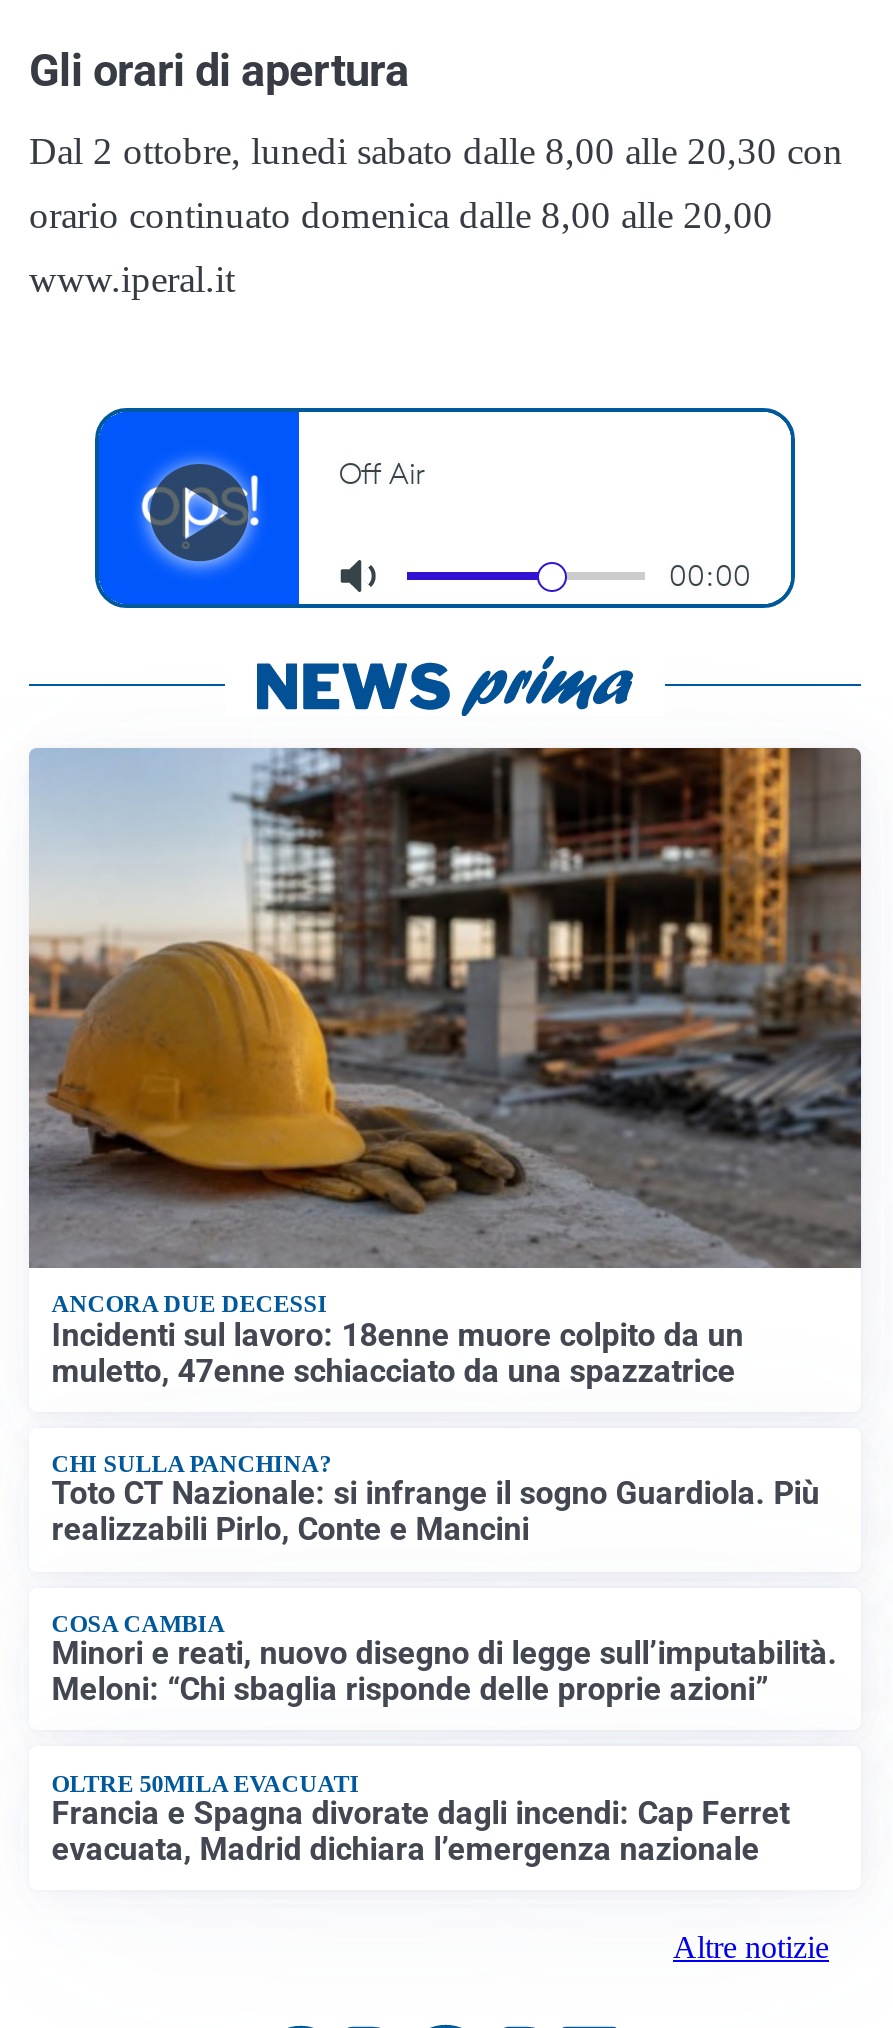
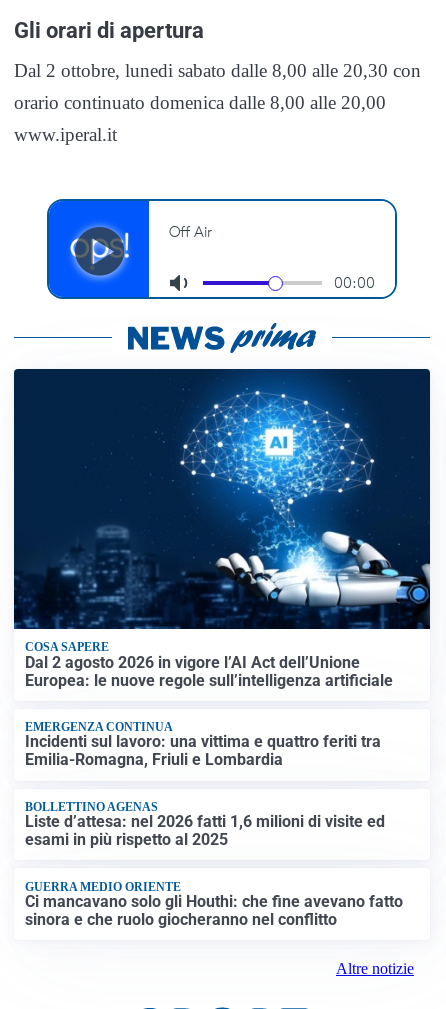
- [image]
- ANCORA DUE DECESSI
- Incidenti sul lavoro: 18enne muore colpito da un
- muletto, 47enne schiacciato da una spazzatrice
+ [image]
+ COSA SAPERE
+ Dal 2 agosto 2026 in vigore l’AI Act dell’Unione
+ Europea: le nuove regole sull’intelligenza artificiale

- CHI SULLA PANCHINA?
- Toto CT Nazionale: si infrange il sogno Guardiola. Più
- realizzabili Pirlo, Conte e Mancini
+ EMERGENZA CONTINUA
+ Incidenti sul lavoro: una vittima e quattro feriti tra
+ Emilia-Romagna, Friuli e Lombardia

- COSA CAMBIA
- Minori e reati, nuovo disegno di legge sull’imputabilità.
- Meloni: “Chi sbaglia risponde delle proprie azioni”
+ BOLLETTINO AGENAS
+ Liste d’attesa: nel 2026 fatti 1,6 milioni di visite ed
+ esami in più rispetto al 2025

- OLTRE 50MILA EVACUATI
- Francia e Spagna divorate dagli incendi: Cap Ferret
- evacuata, Madrid dichiara l’emergenza nazionale
+ GUERRA MEDIO ORIENTE
+ Ci mancavano solo gli Houthi: che fine avevano fatto
+ sinora e che ruolo giocheranno nel conflitto
